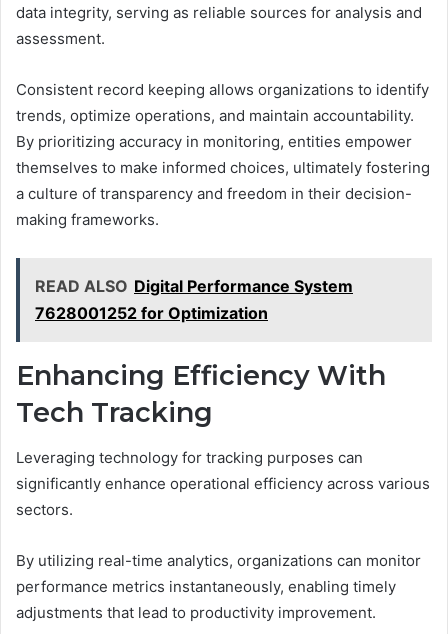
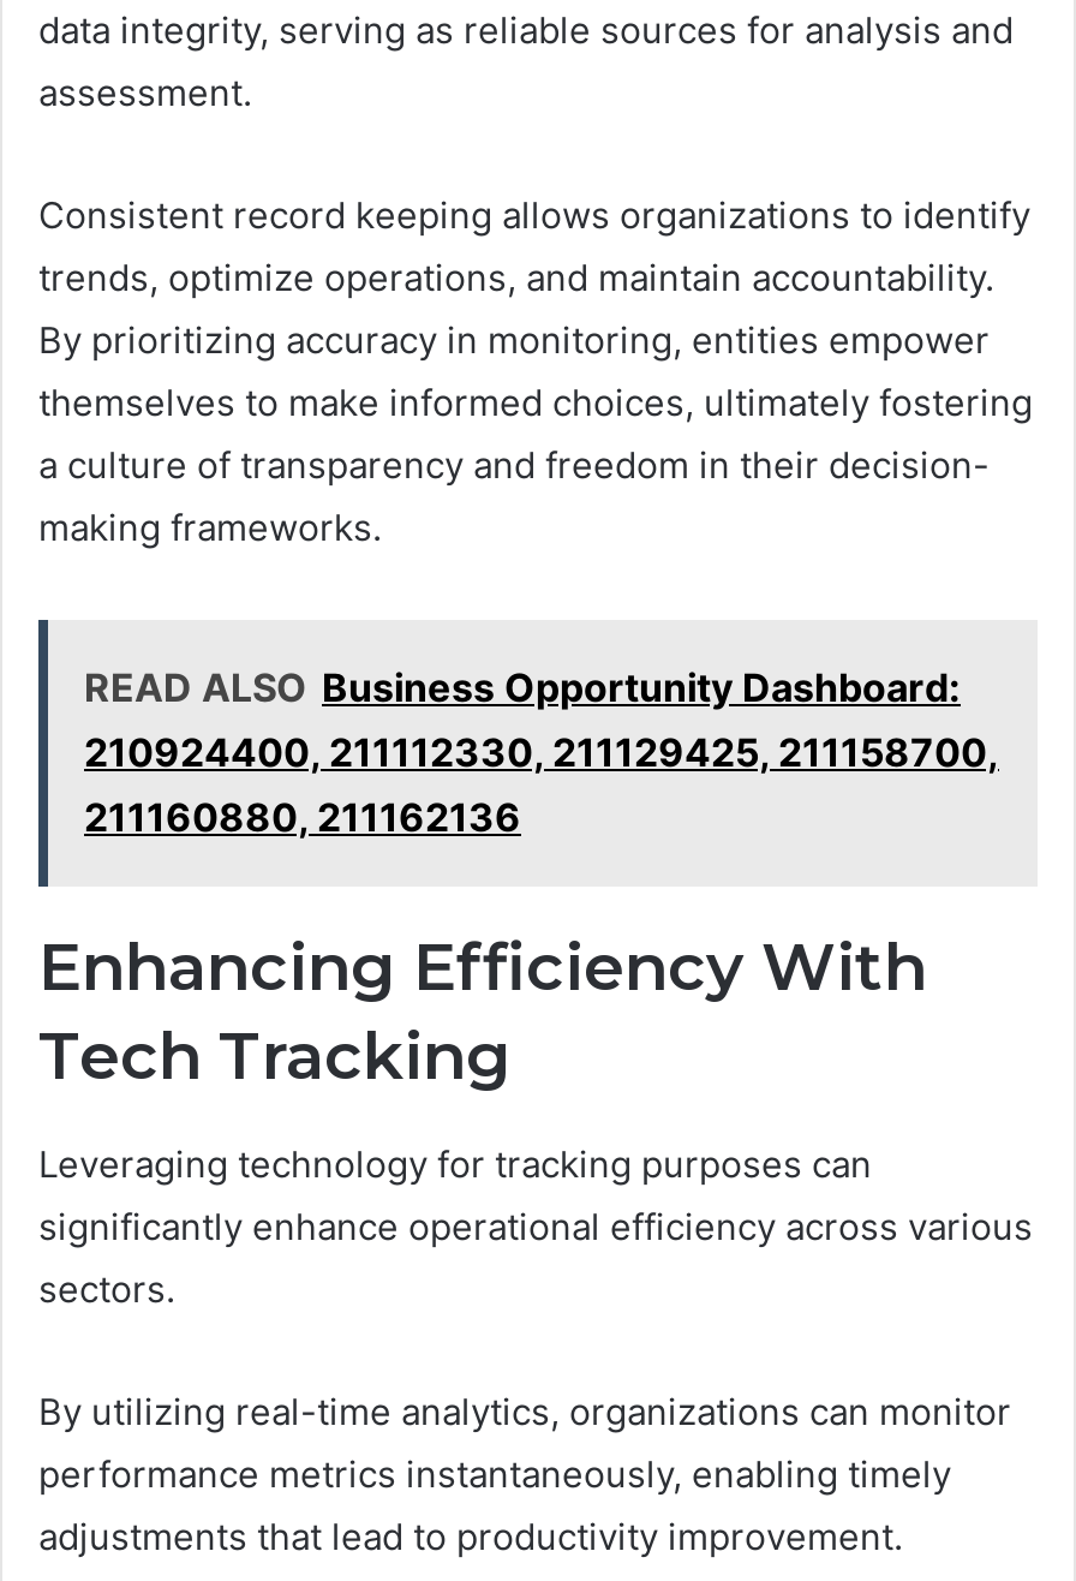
- READ ALSO Digital Performance System
- 7628001252 for Optimization
+ READ ALSO Business Opportunity Dashboard:
+ 210924400, 211112330, 211129425, 211158700,
+ 211160880, 211162136
